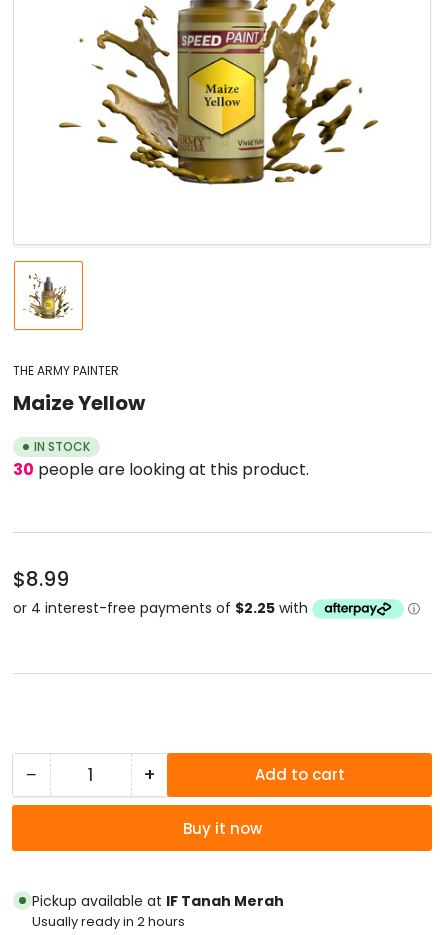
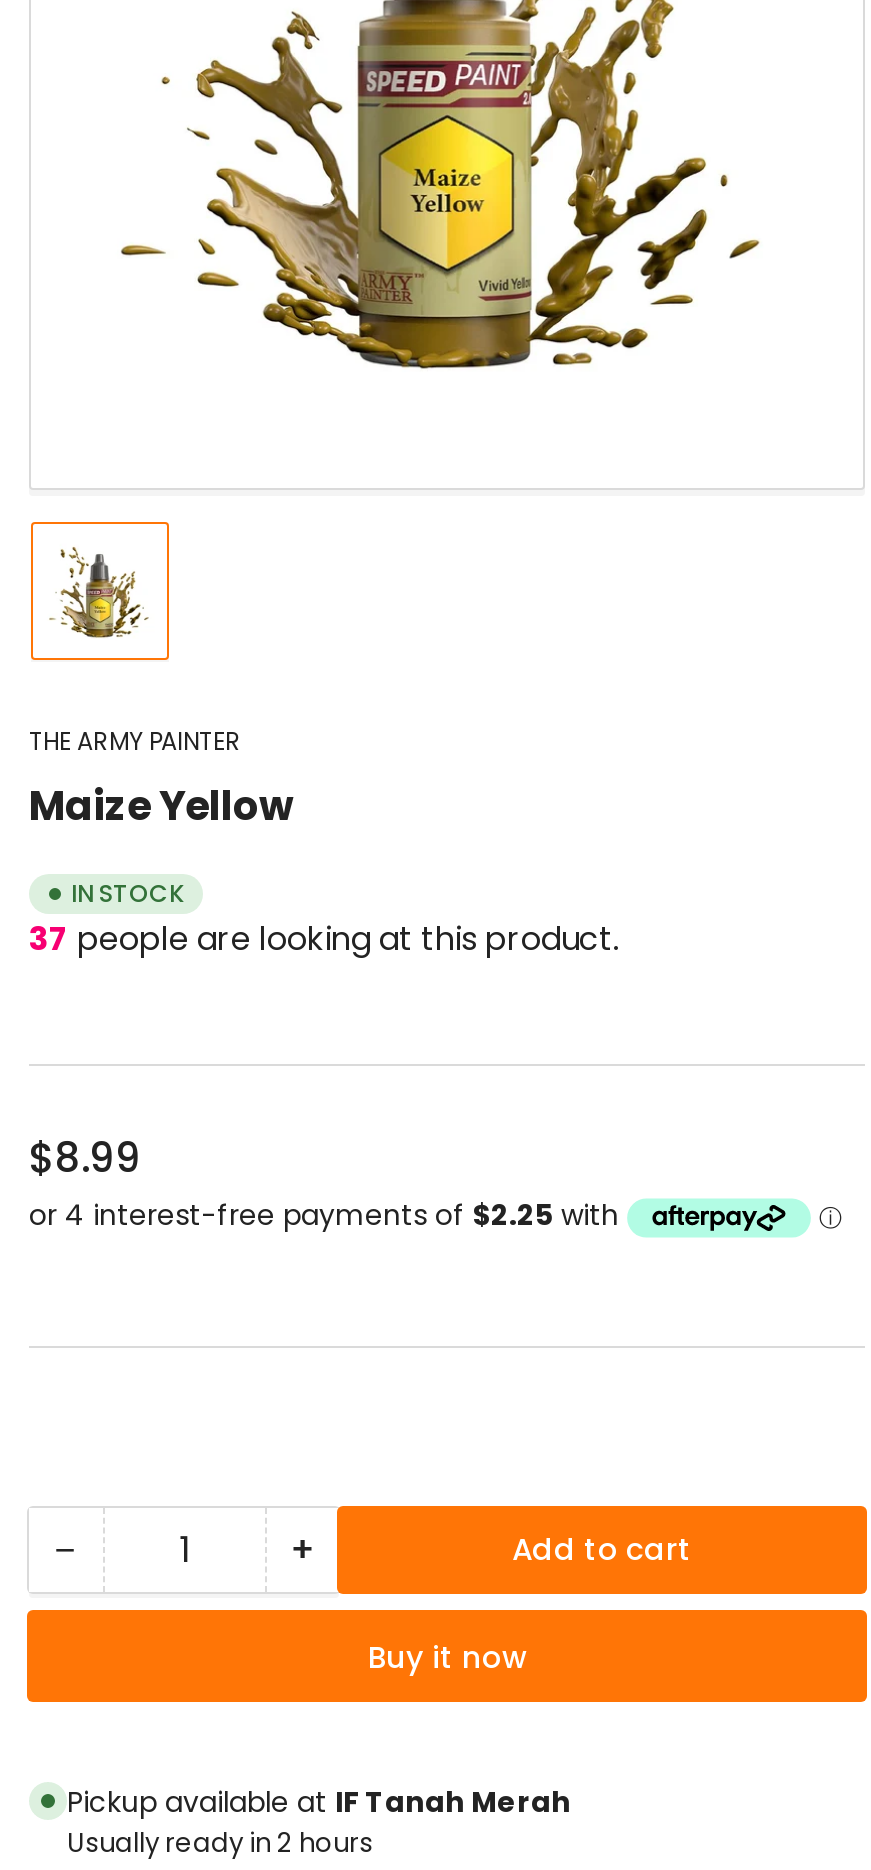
- 30 people are looking at this product.
+ 37 people are looking at this product.
